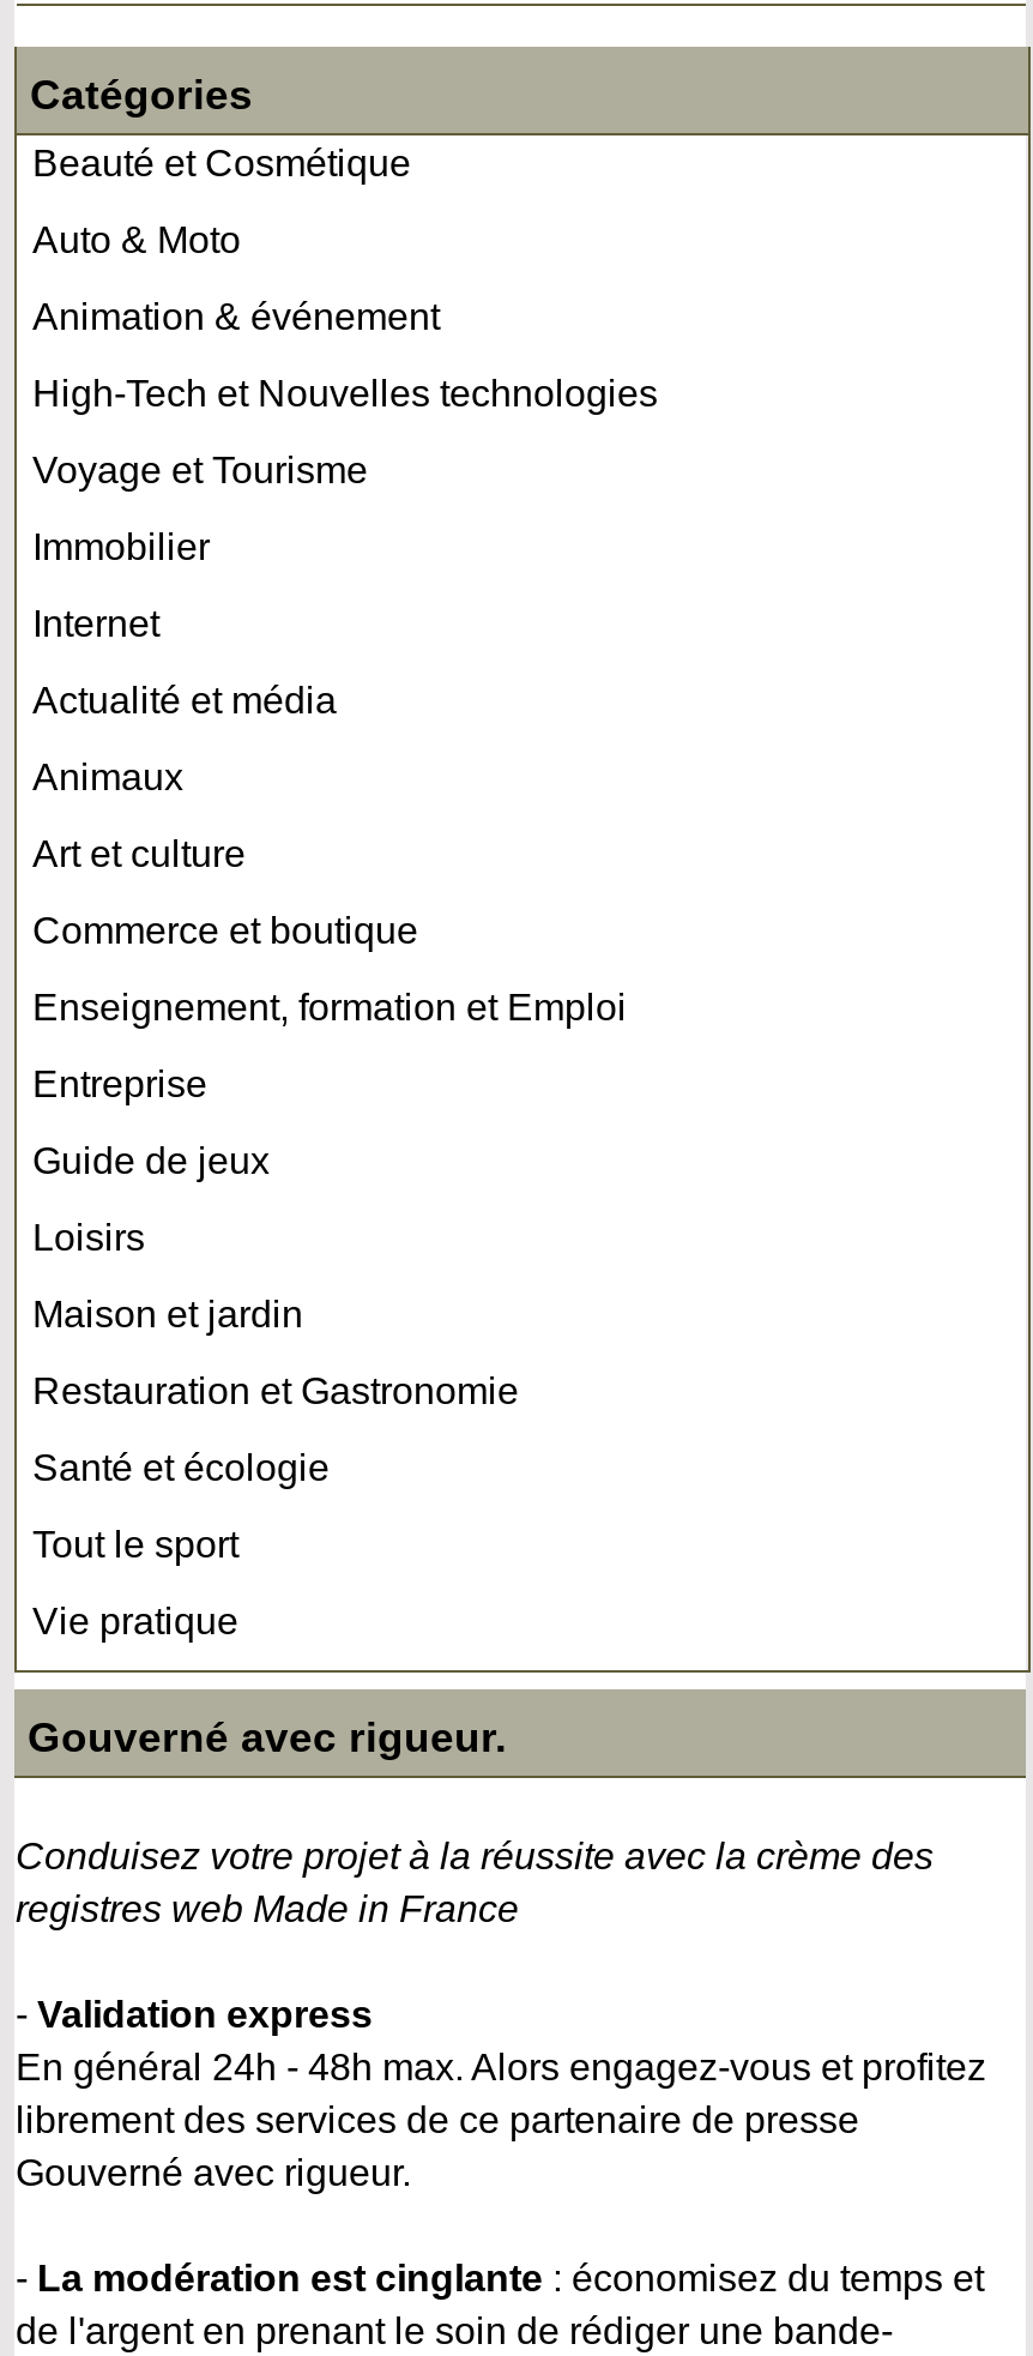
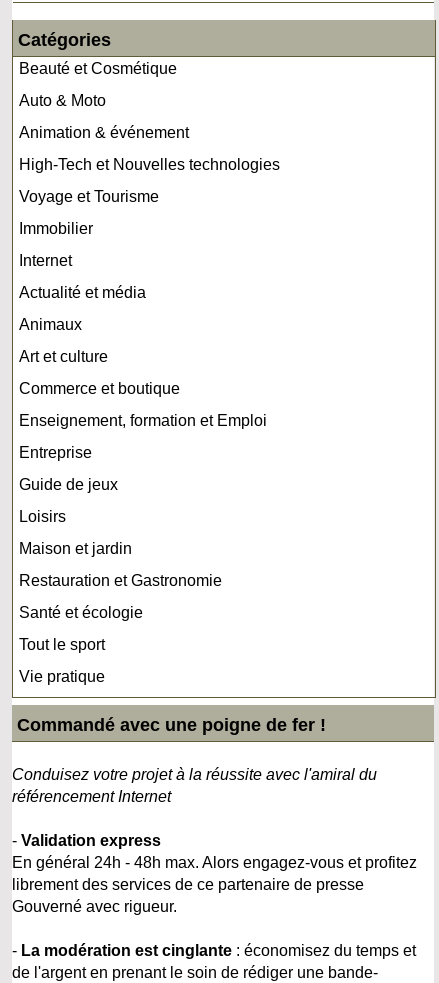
- Gouverné avec rigueur.
+ Commandé avec une poigne de fer !

- Conduisez votre projet à la réussite avec la crème des
- registres web Made in France
+ Conduisez votre projet à la réussite avec l'amiral du
+ référencement Internet
